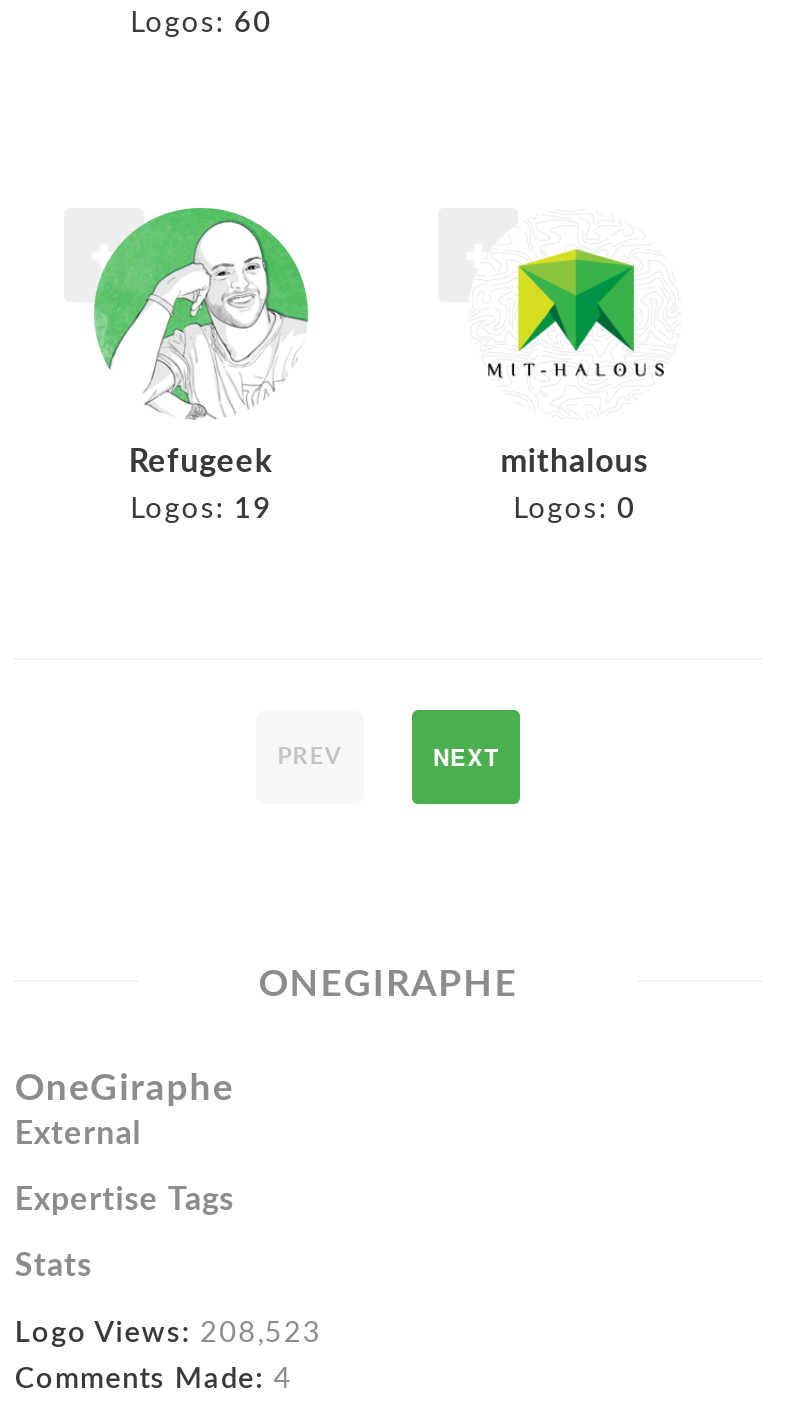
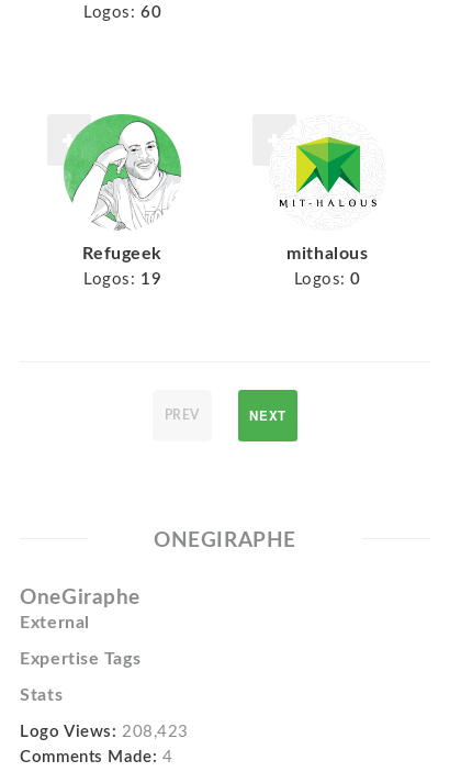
- Logo Views: 208,523
+ Logo Views: 208,423
